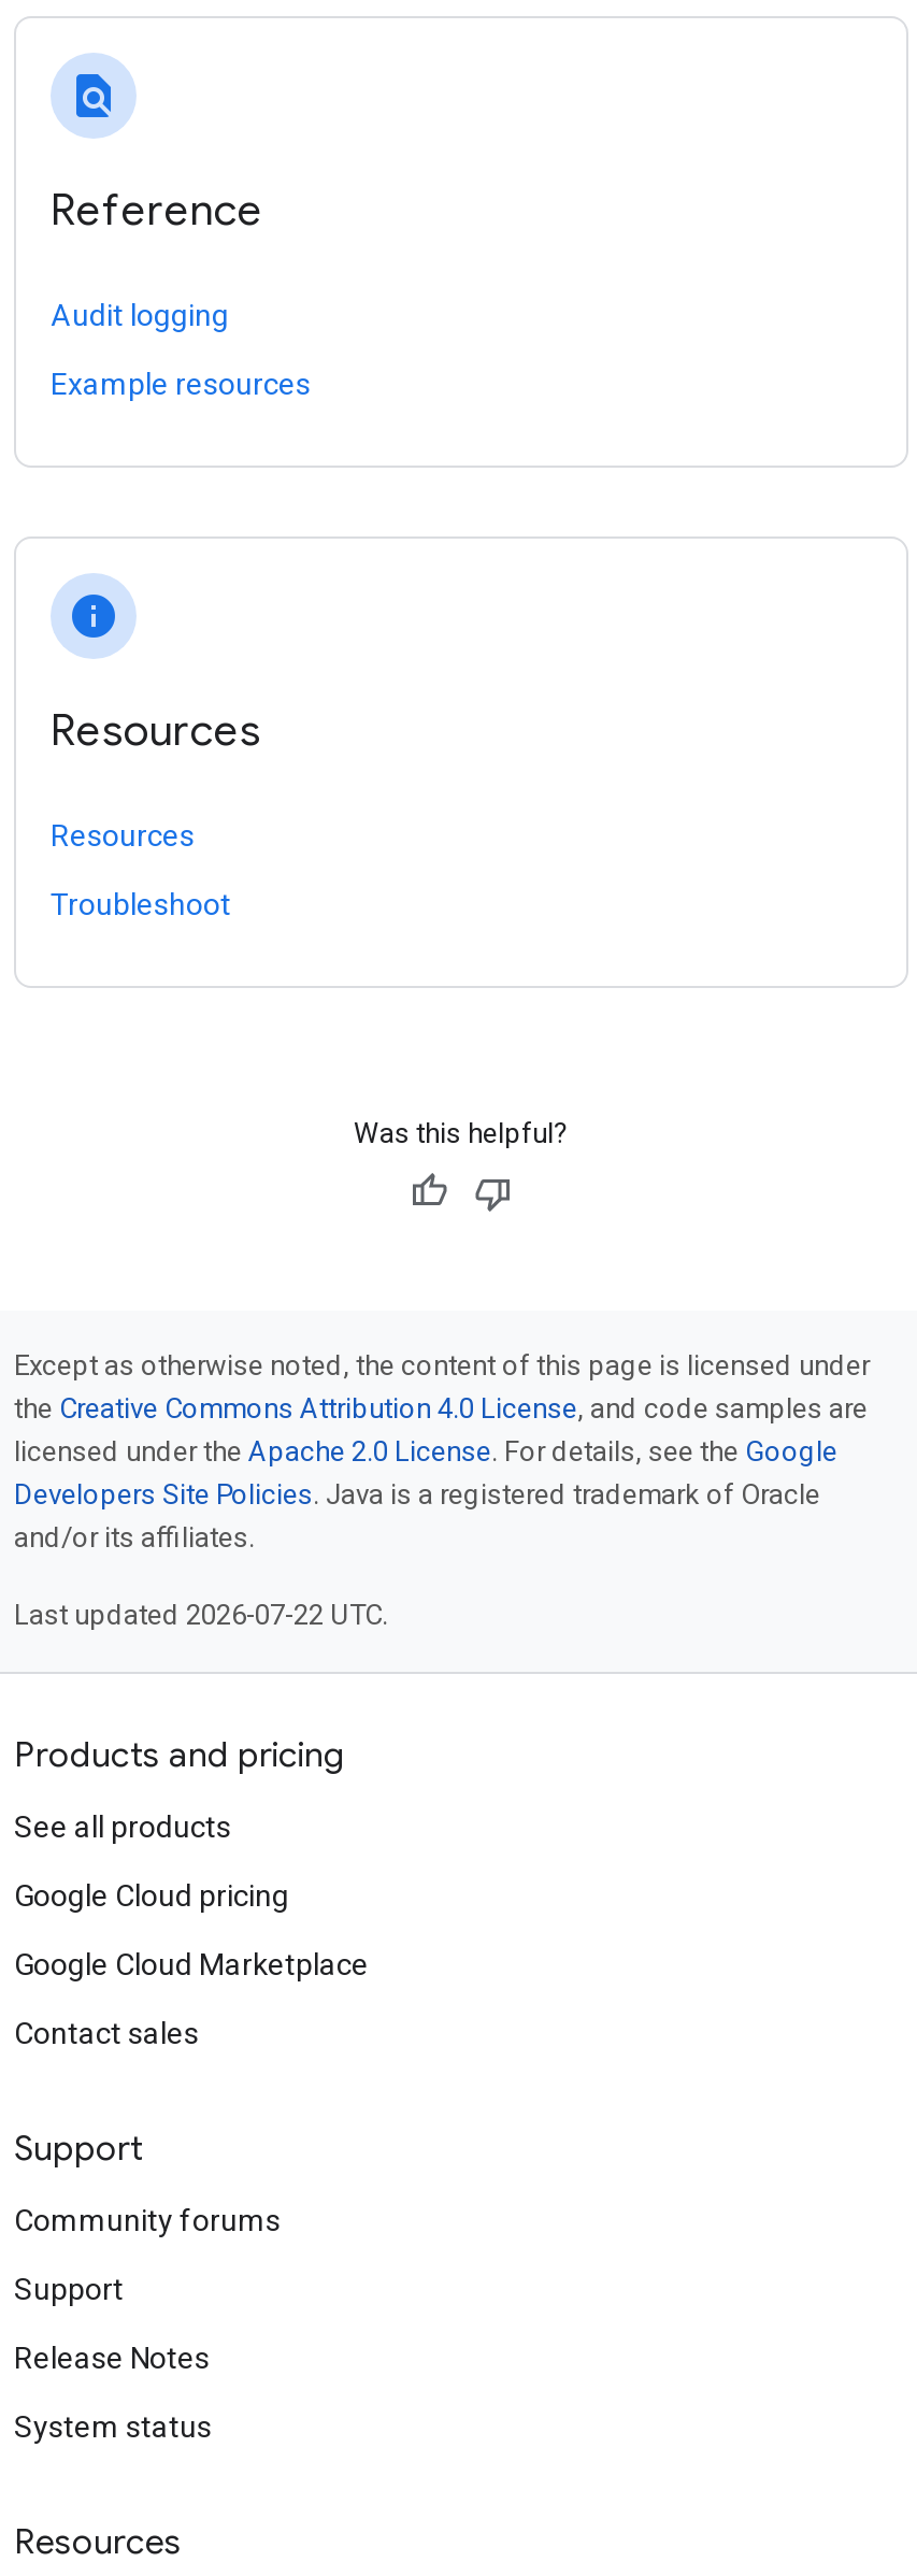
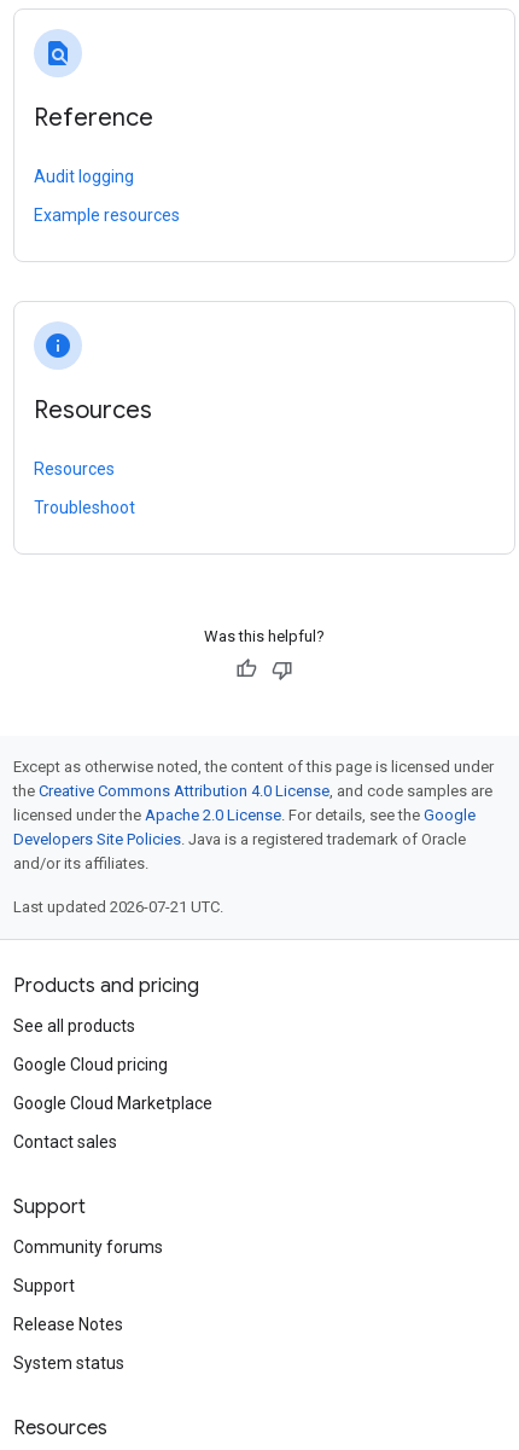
- Last updated 2026-07-22 UTC.
+ Last updated 2026-07-21 UTC.
